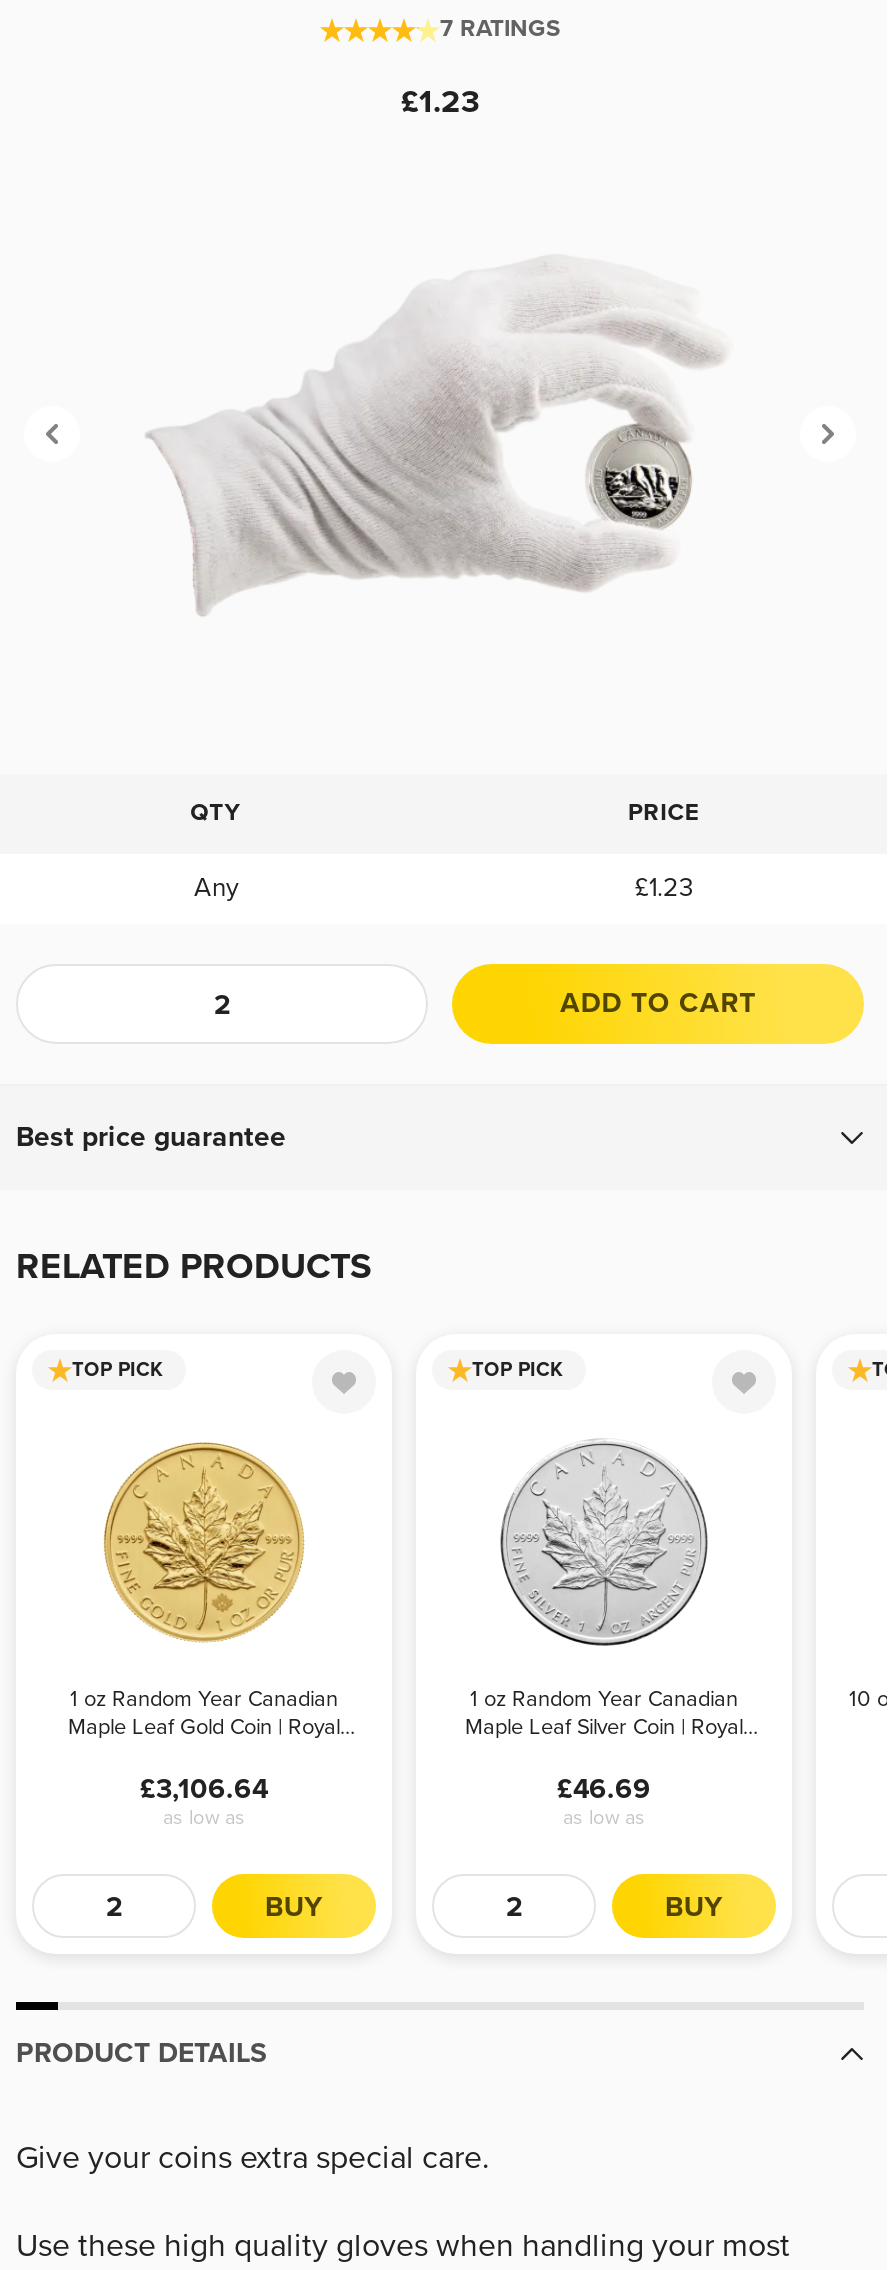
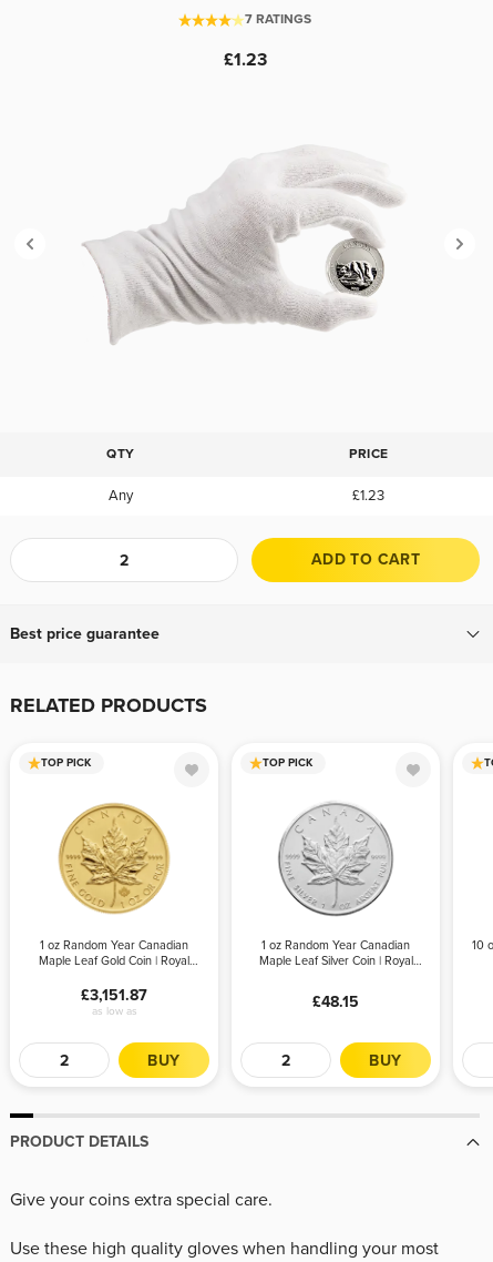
- £3,106.64
+ £3,151.87

- £46.69
- as low as
+ £48.15
